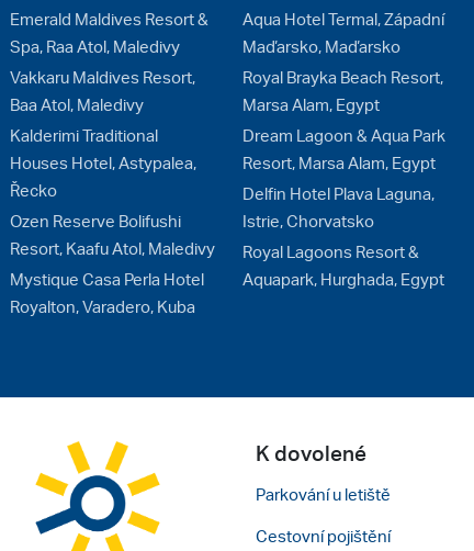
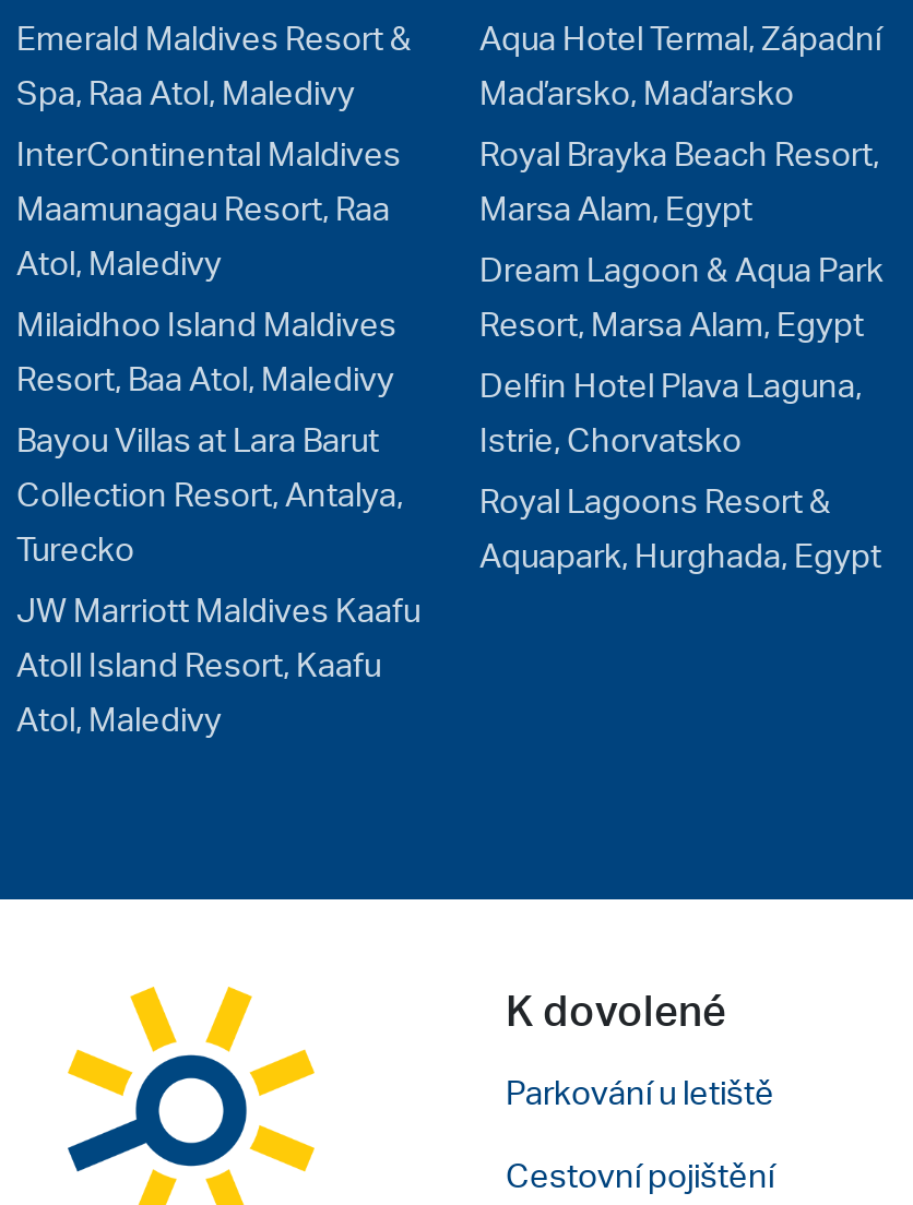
- Vakkaru Maldives Resort,
- Baa Atol, Maledivy
- Kalderimi Traditional
- Houses Hotel, Astypalea,
- Řecko
- Ozen Reserve Bolifushi
- Resort, Kaafu Atol, Maledivy
- Mystique Casa Perla Hotel
- Royalton, Varadero, Kuba
+ InterContinental Maldives
+ Maamunagau Resort, Raa
+ Atol, Maledivy
+ Milaidhoo Island Maldives
+ Resort, Baa Atol, Maledivy
+ Bayou Villas at Lara Barut
+ Collection Resort, Antalya,
+ Turecko
+ JW Marriott Maldives Kaafu
+ Atoll Island Resort, Kaafu
+ Atol, Maledivy
